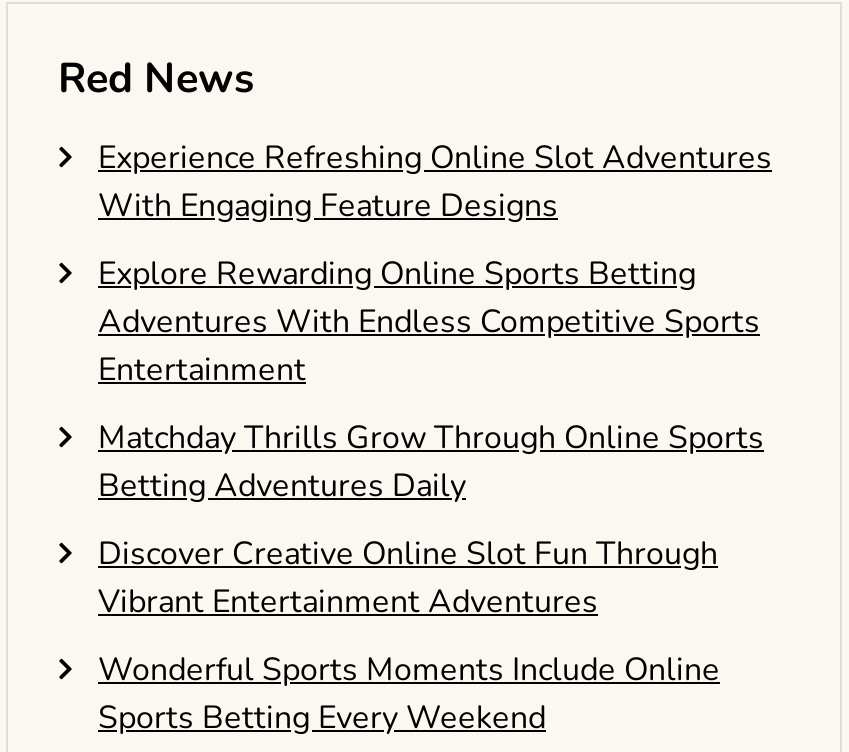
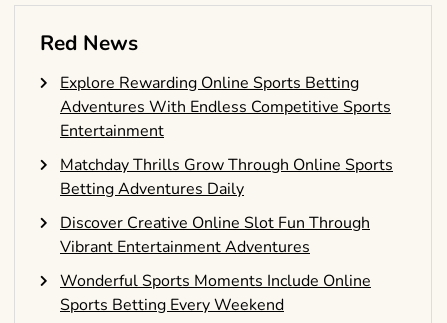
- Experience Refreshing Online Slot Adventures
- With Engaging Feature Designs
